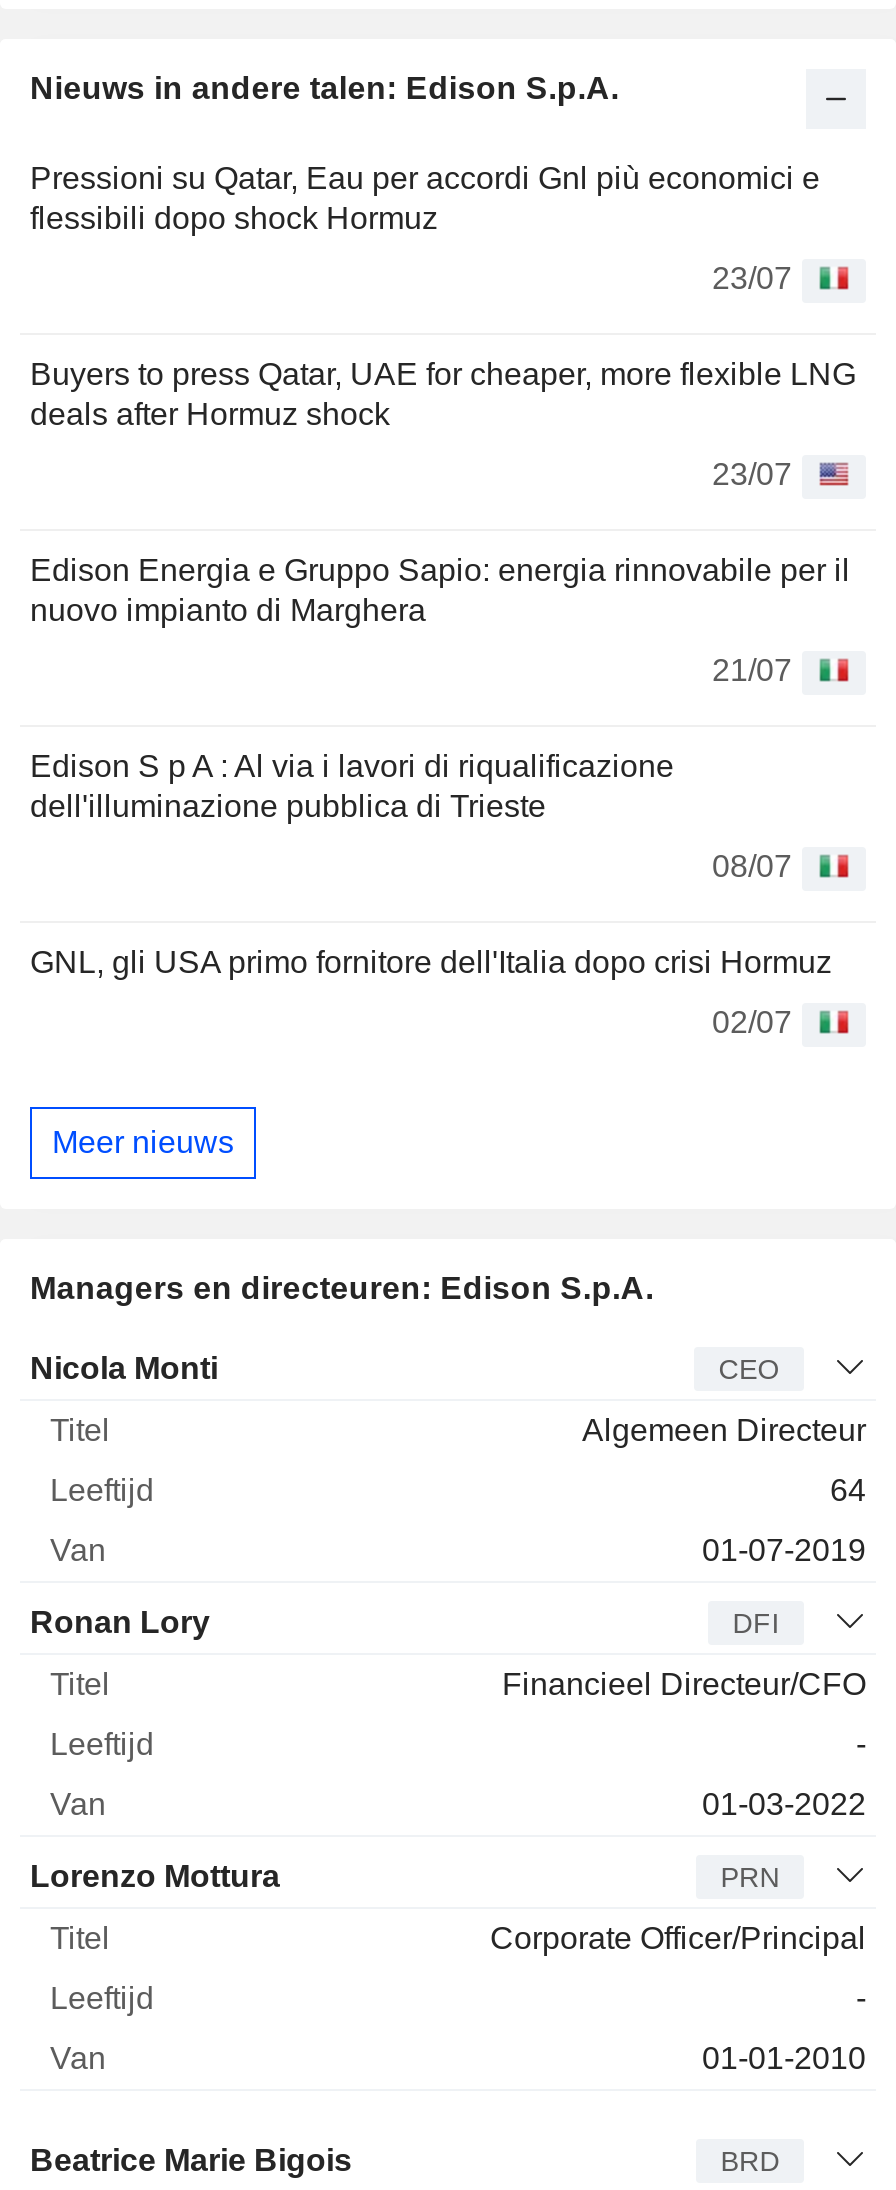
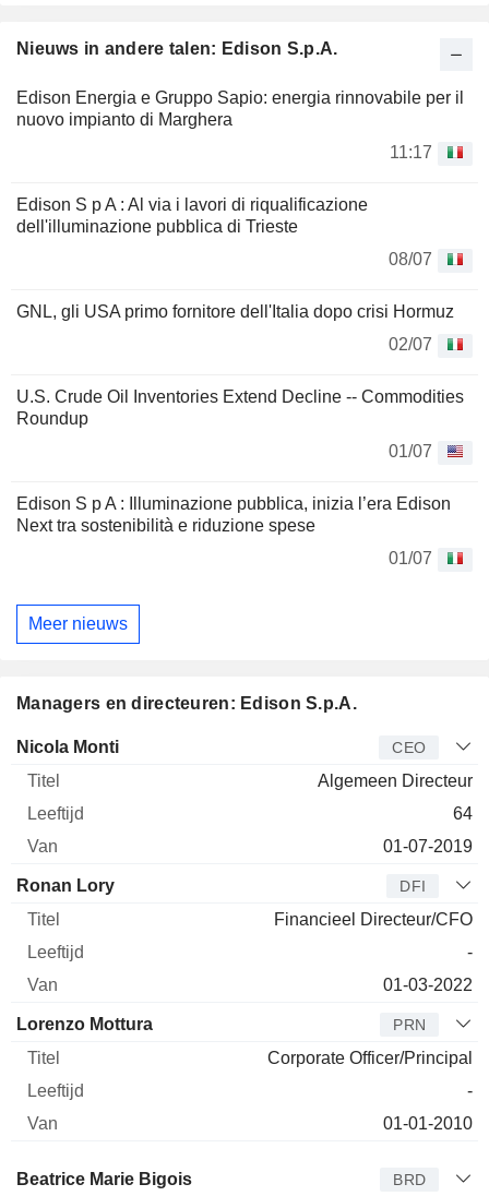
- Pressioni su Qatar, Eau per accordi Gnl più economici e
- flessibili dopo shock Hormuz
- 23/07
- Buyers to press Qatar, UAE for cheaper, more flexible LNG
- deals after Hormuz shock
- 23/07

moved up: Edison Energia e Gruppo Sapio: energia rinnovabile per il | nuovo impianto di Marghera

- 21/07
+ 11:17

moved up: Edison S p A : Al via i lavori di riqualificazione | dell'illuminazione pubblica di Trieste | 08/07 | GNL, gli USA primo fornitore dell'Italia dopo crisi Hormuz | 02/07

+ U.S. Crude Oil Inventories Extend Decline -- Commodities
+ Roundup
+ 01/07
+ Edison S p A : Illuminazione pubblica, inizia l’era Edison
+ Next tra sostenibilità e riduzione spese
+ 01/07
